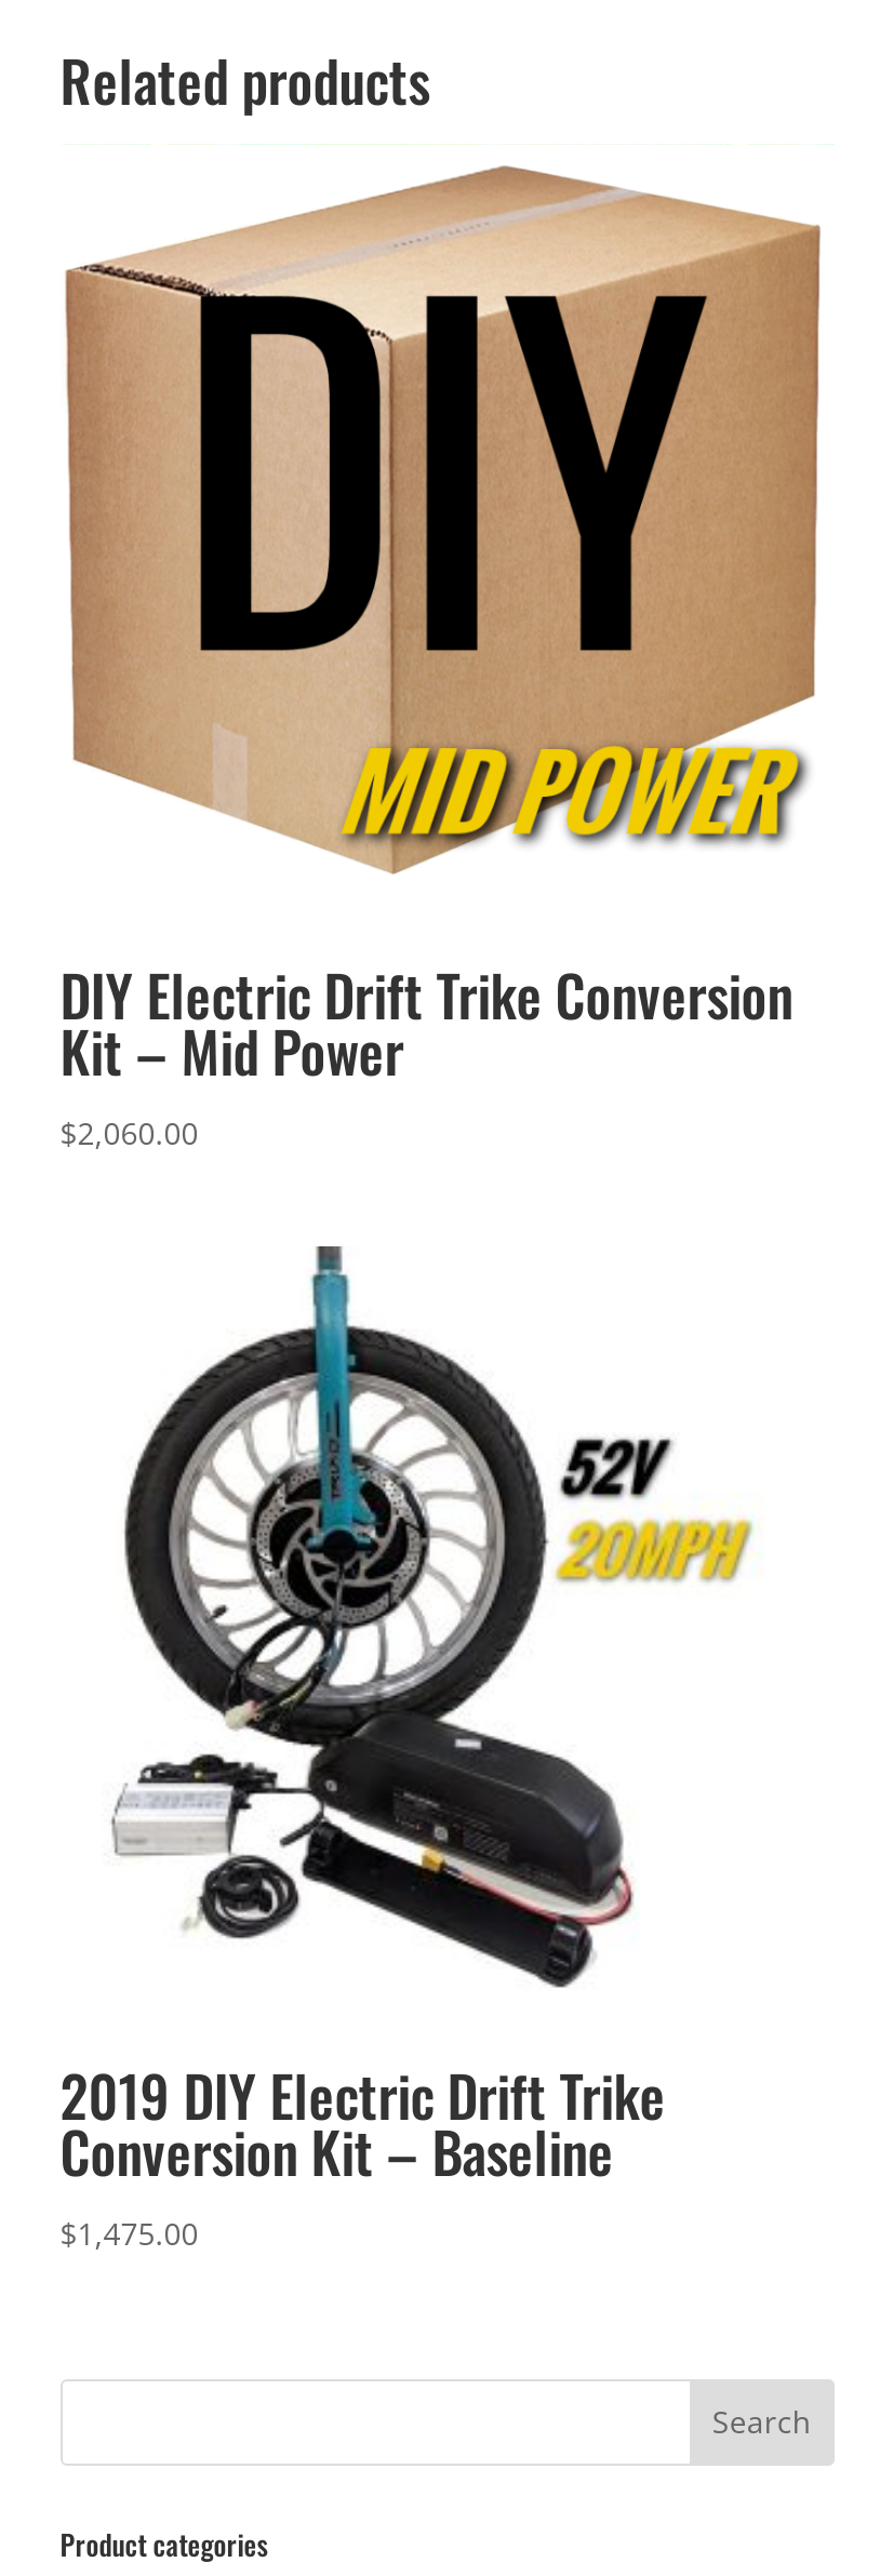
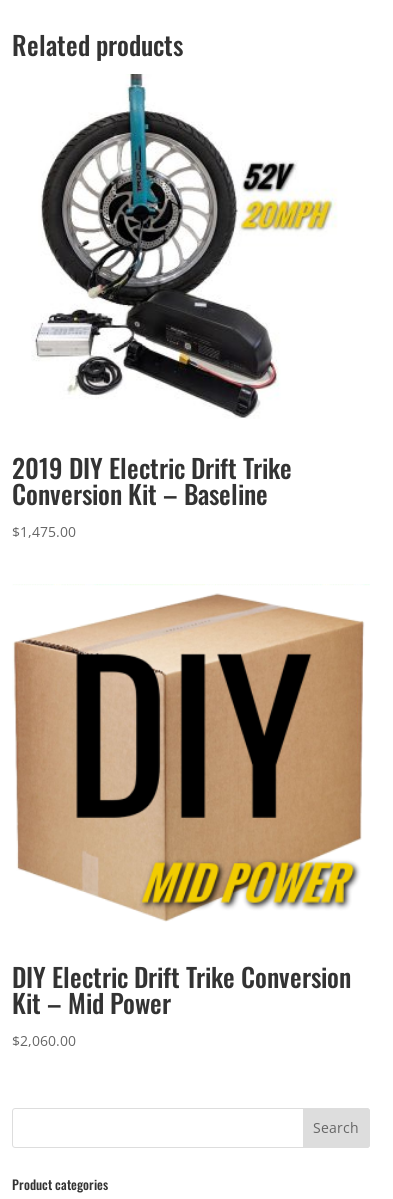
moved down: [image] | DIY Electric Drift Trike Conversion | Kit – Mid Power | $2,060.00

moved up: [image] | 2019 DIY Electric Drift Trike | Conversion Kit – Baseline | $1,475.00
